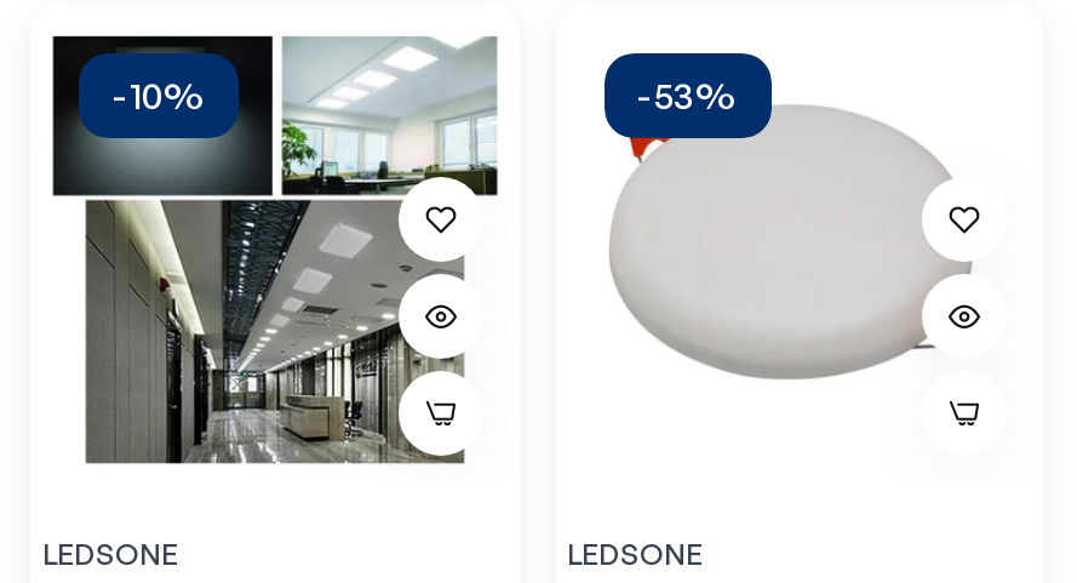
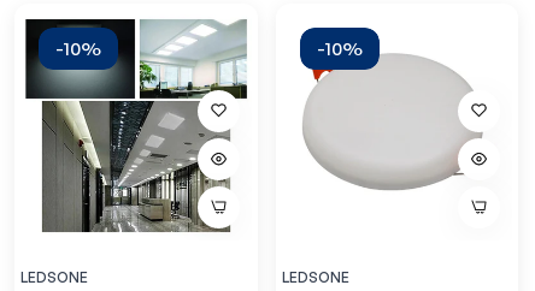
- -53%
+ -10%
